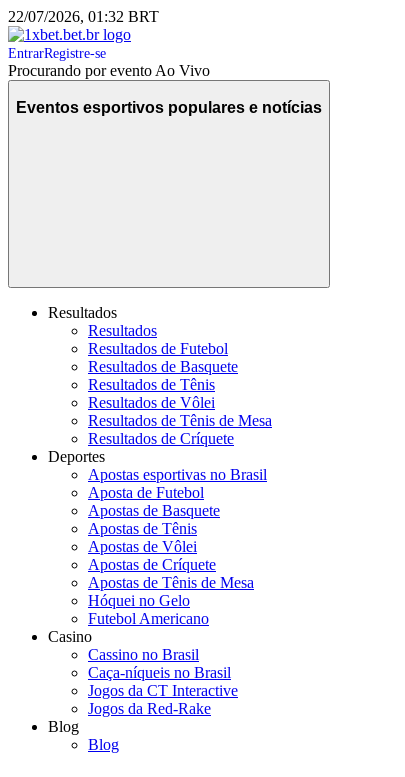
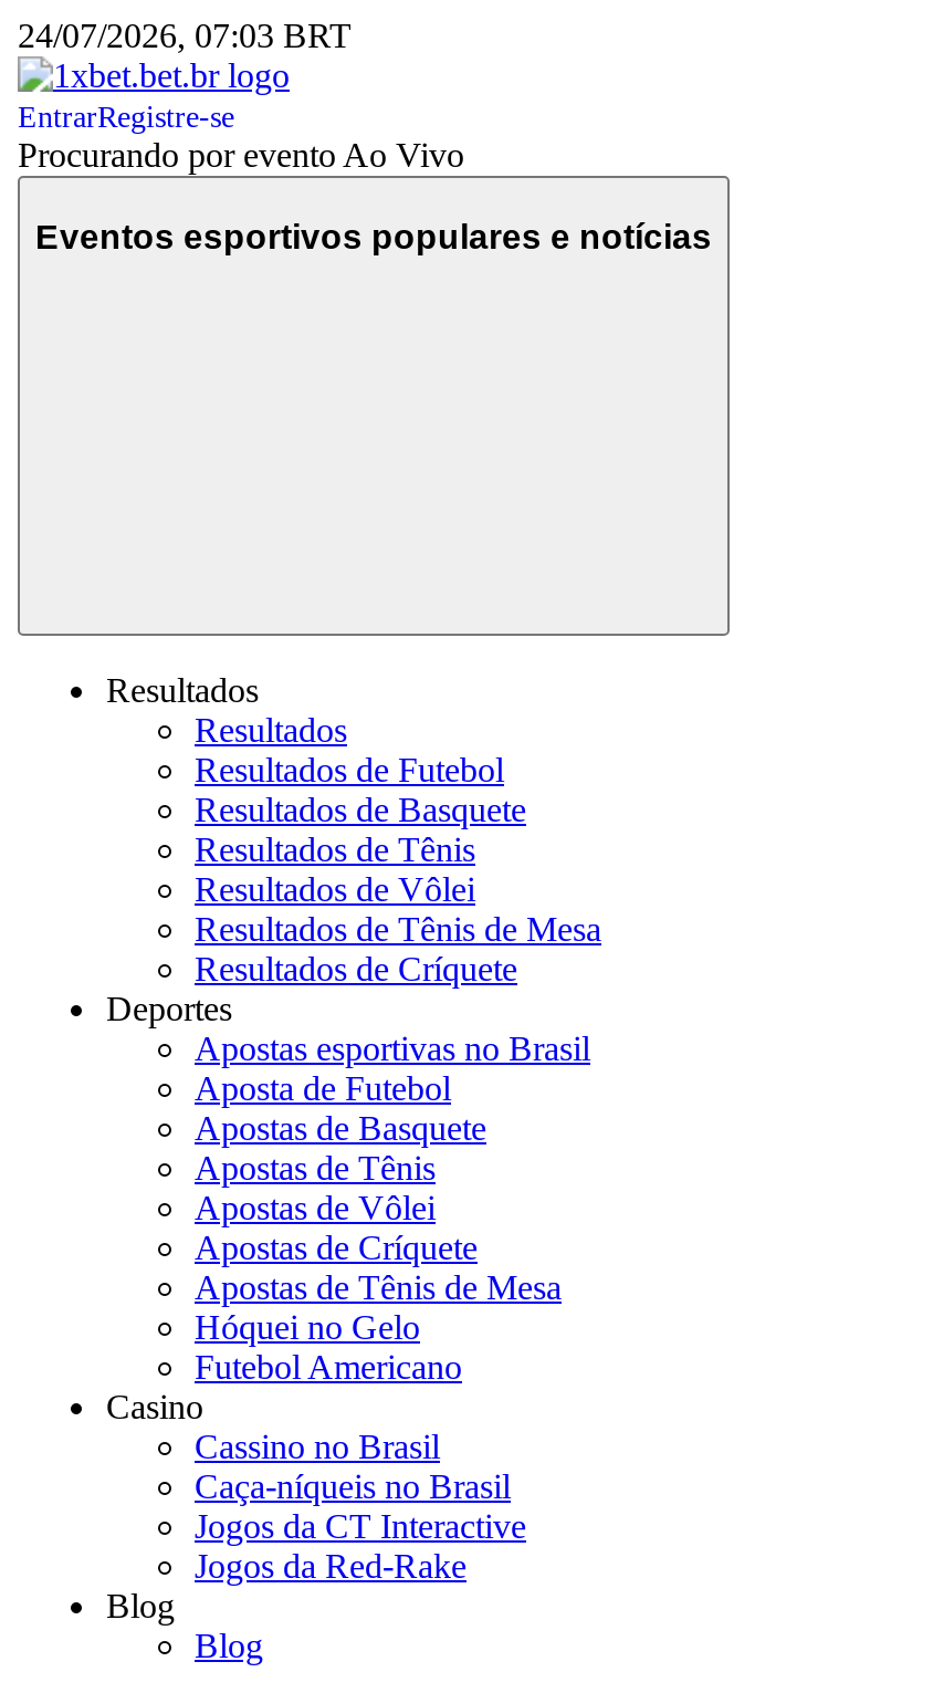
- 22/07/2026, 01:32 BRT
+ 24/07/2026, 07:03 BRT
